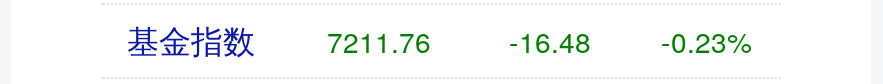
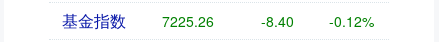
- 7211.76
+ 7225.26

- -16.48
+ -8.40

- -0.23%
+ -0.12%
